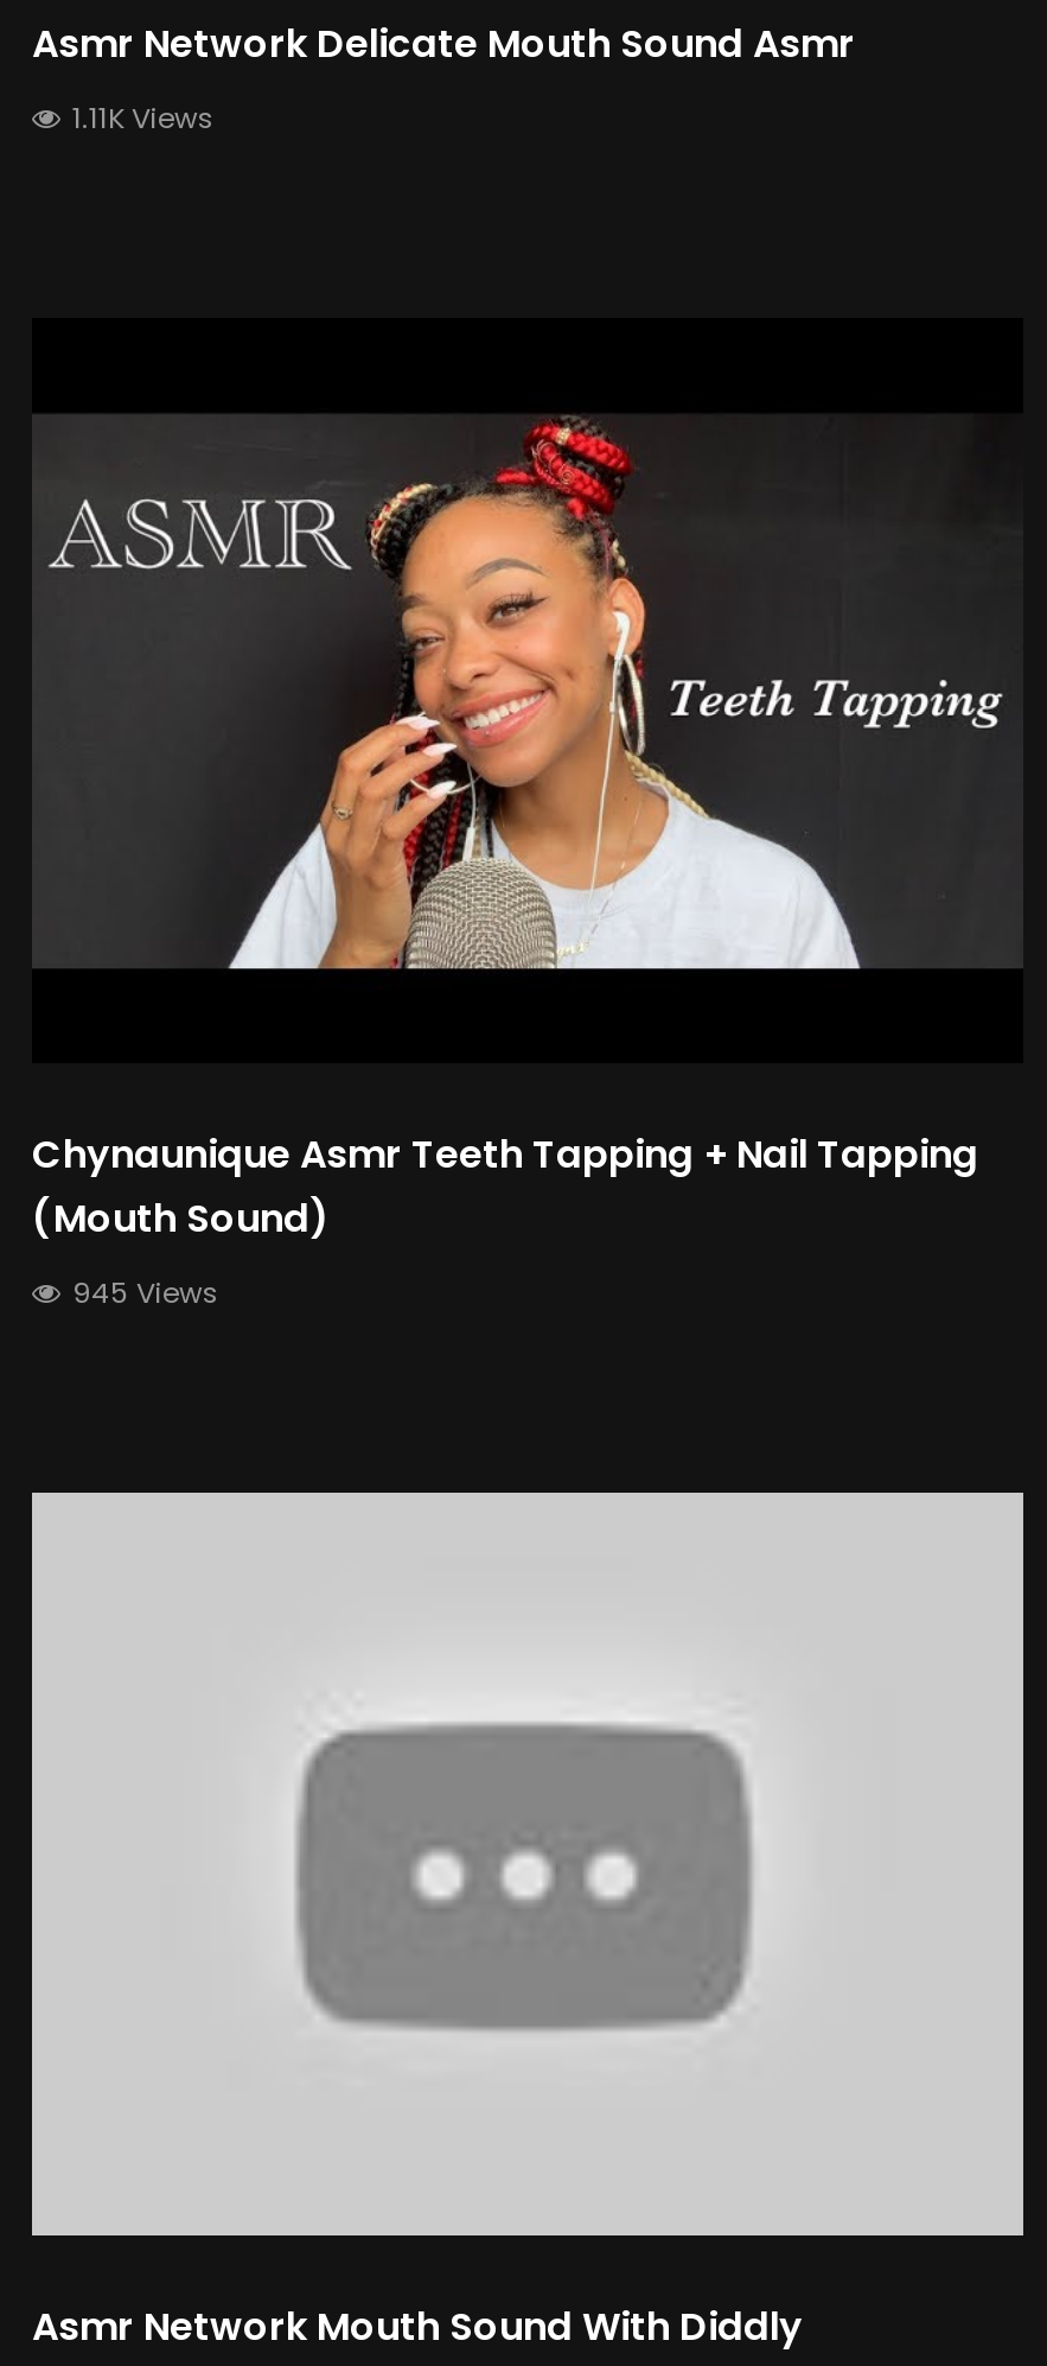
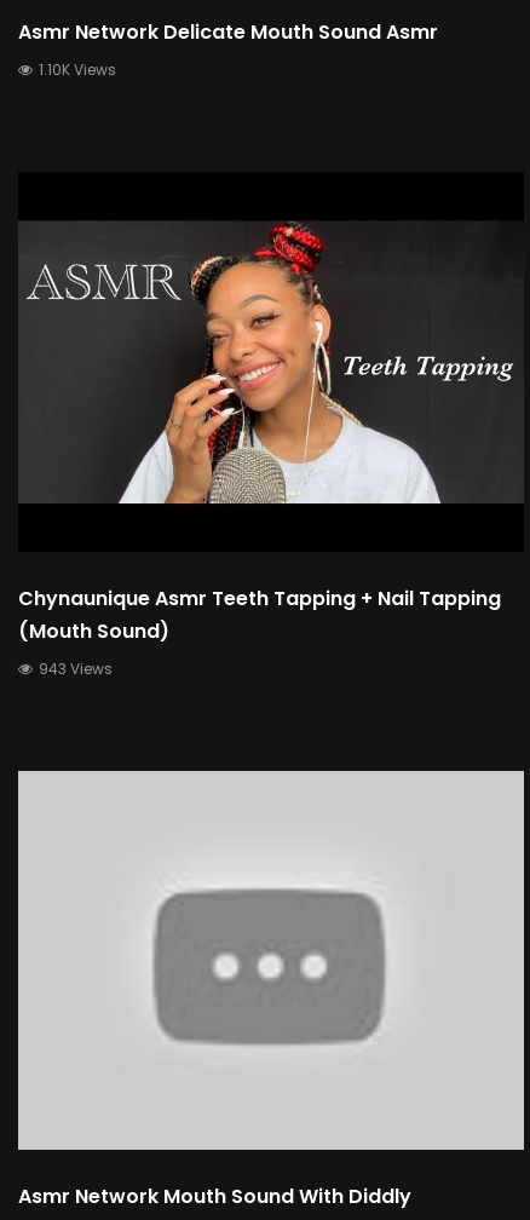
- 1.11K Views
+ 1.10K Views

- 945 Views
+ 943 Views
